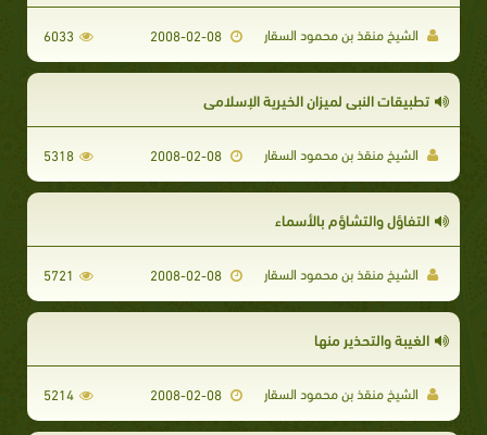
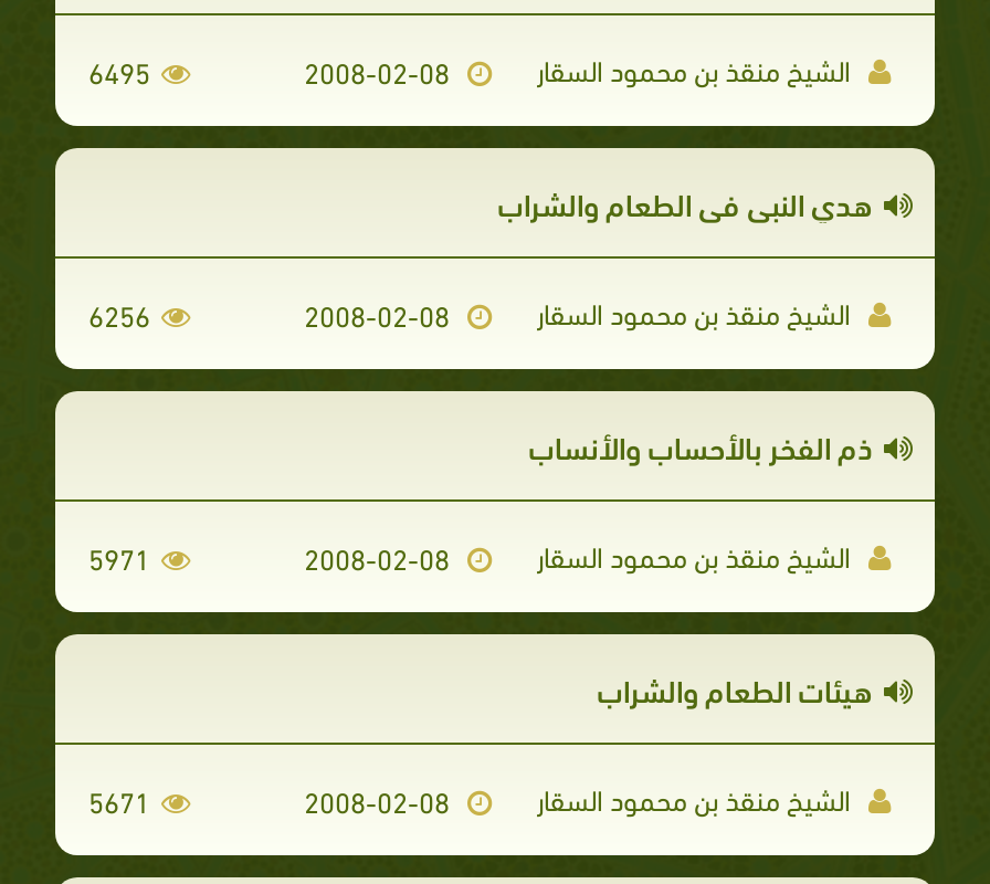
- 6033
+ 6495

- تطبيقات النبي لميزان الخيرية الإسلامي
+ هدي النبي في الطعام والشراب

- 5318
+ 6256

- التفاؤل والتشاؤم بالأسماء
+ ذم الفخر بالأحساب والأنساب

- 5721
+ 5971

- الغيبة والتحذير منها
+ هيئات الطعام والشراب

- 5214
+ 5671
